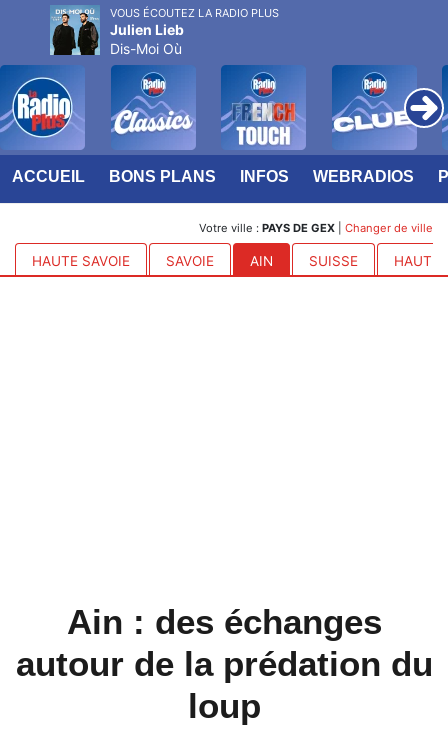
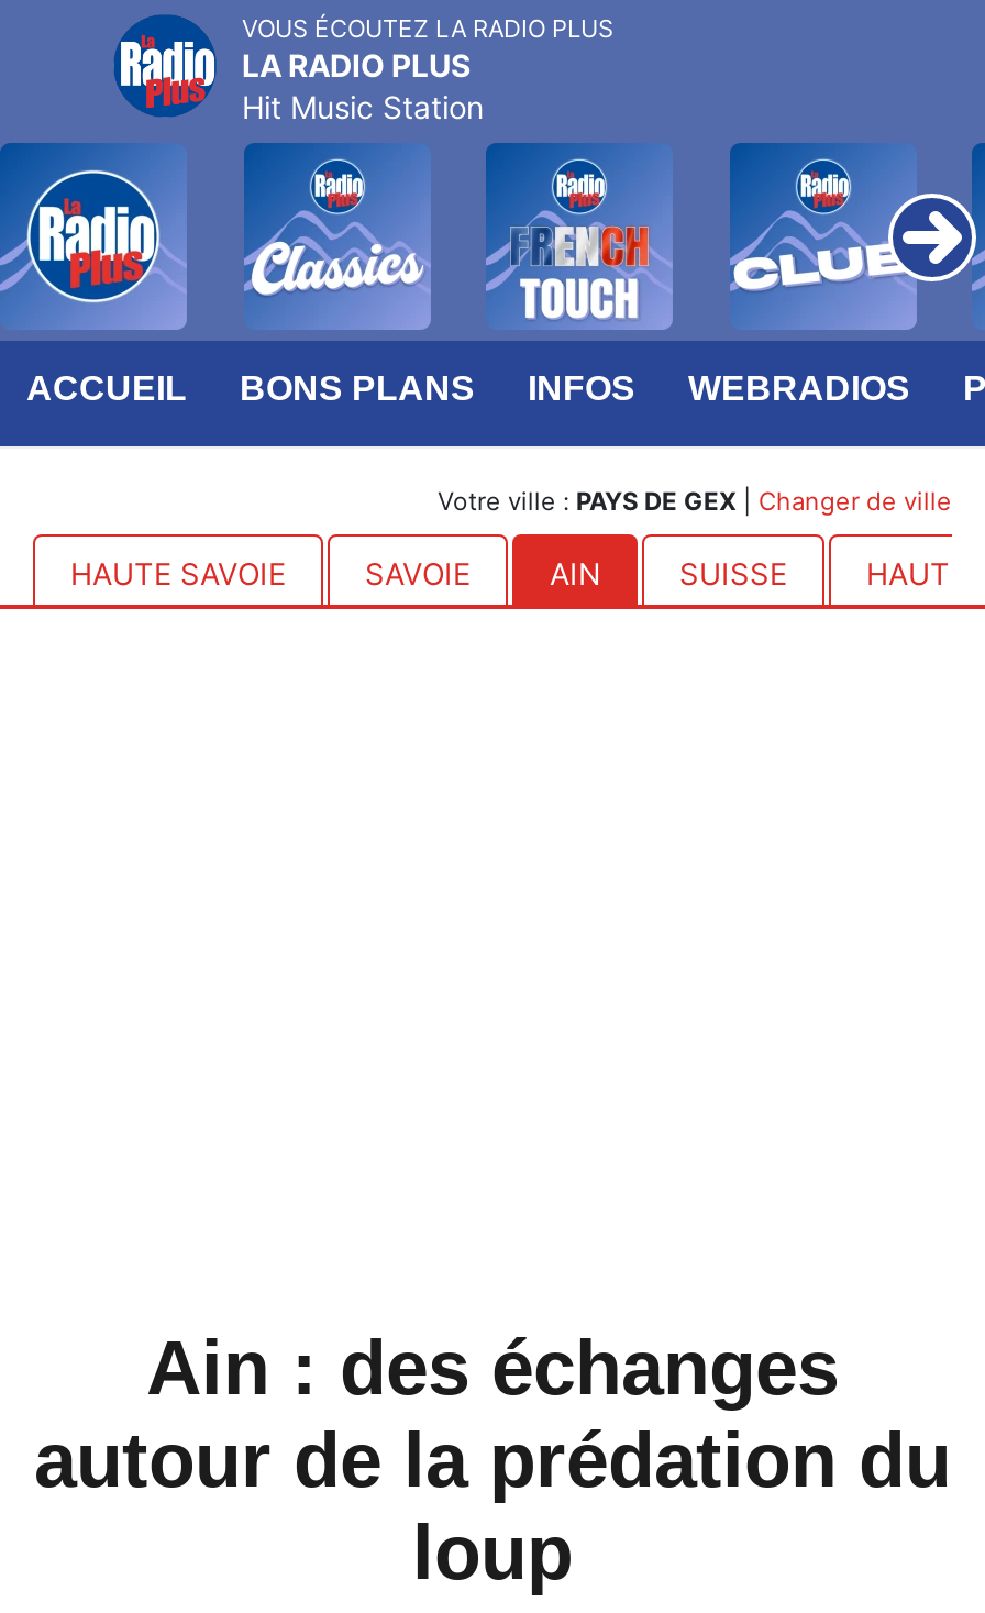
- [image]
- Julien Lieb
- Dis-Moi Où
+ [image]
+ LA RADIO PLUS
+ Hit Music Station
